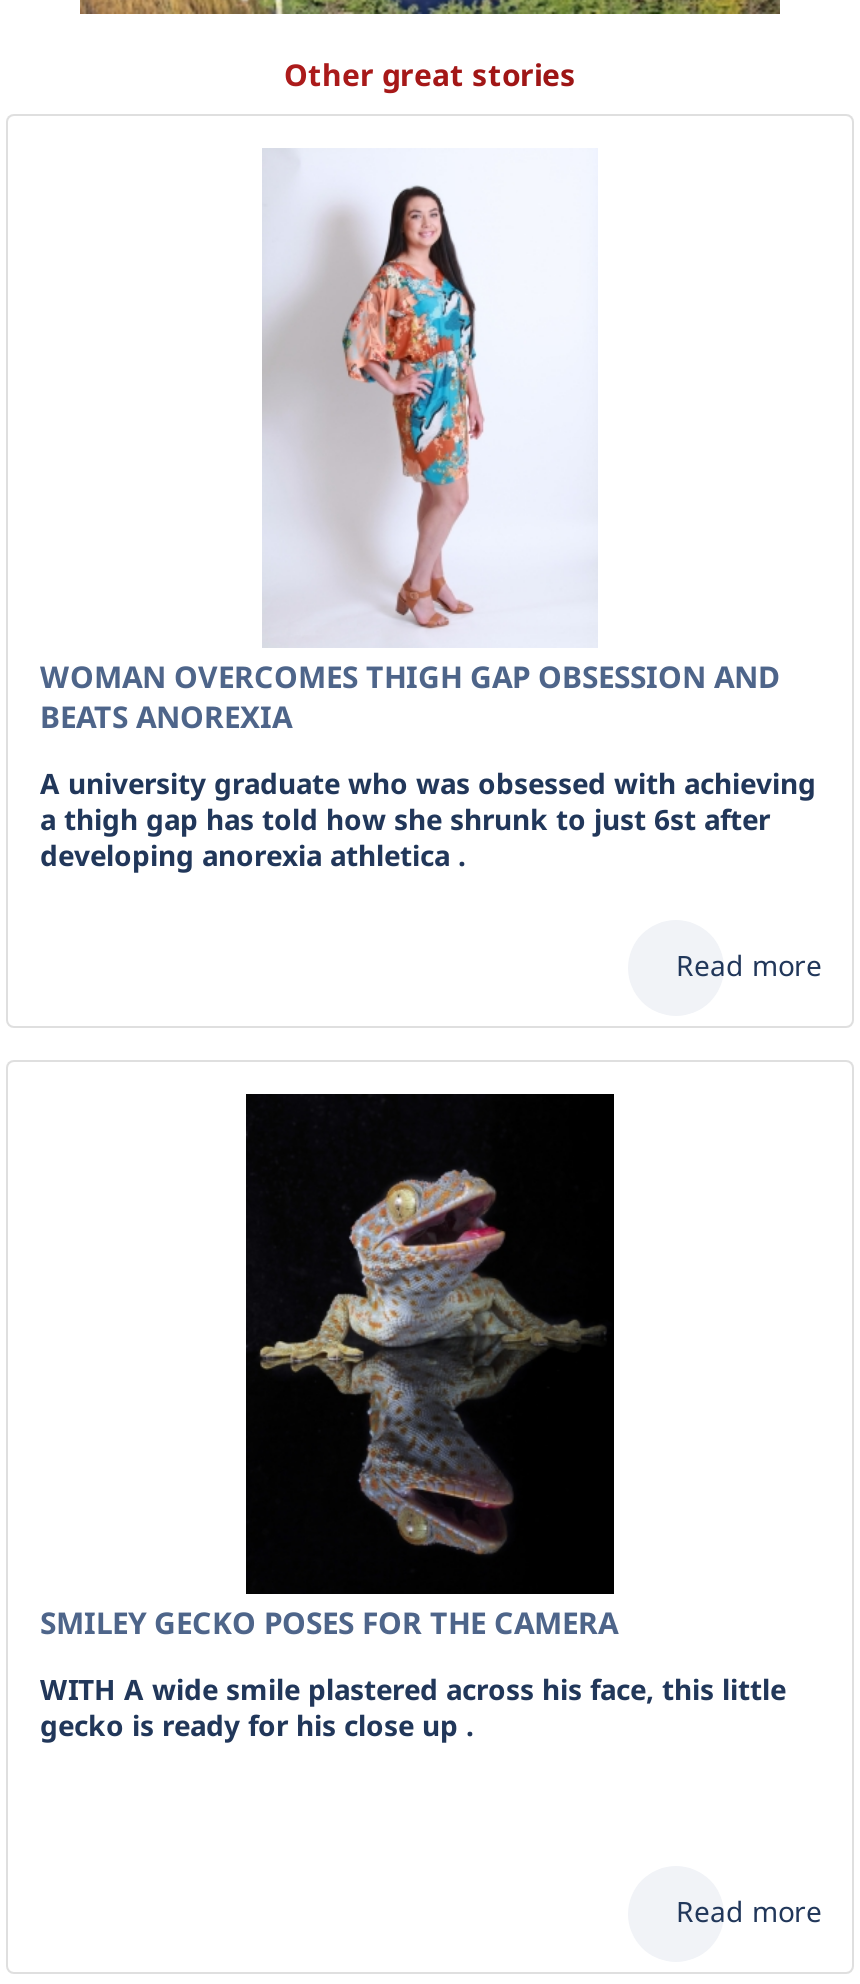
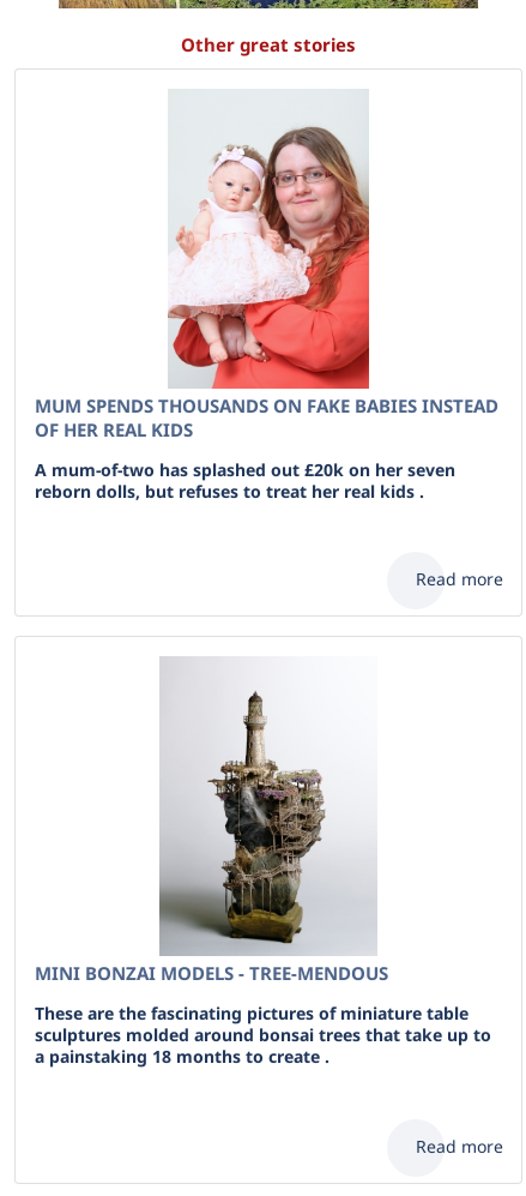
- [image]
- WOMAN OVERCOMES THIGH GAP OBSESSION AND
- BEATS ANOREXIA
+ [image]
+ MUM SPENDS THOUSANDS ON FAKE BABIES INSTEAD
+ OF HER REAL KIDS

- A university graduate who was obsessed with achieving
- a thigh gap has told how she shrunk to just 6st after
- developing anorexia athletica .
+ A mum-of-two has splashed out £20k on her seven
+ reborn dolls, but refuses to treat her real kids .

- [image]
- SMILEY GECKO POSES FOR THE CAMERA
+ [image]
+ MINI BONZAI MODELS - TREE-MENDOUS

- WITH A wide smile plastered across his face, this little
- gecko is ready for his close up .
+ These are the fascinating pictures of miniature table
+ sculptures molded around bonsai trees that take up to
+ a painstaking 18 months to create .
